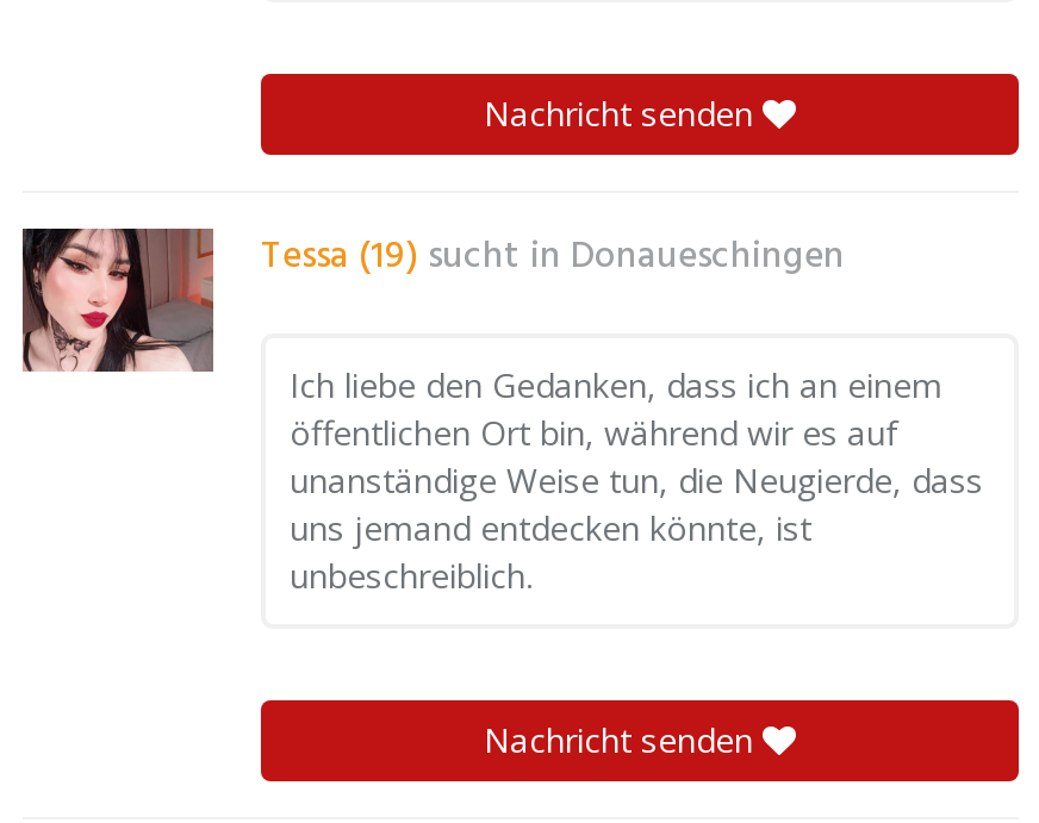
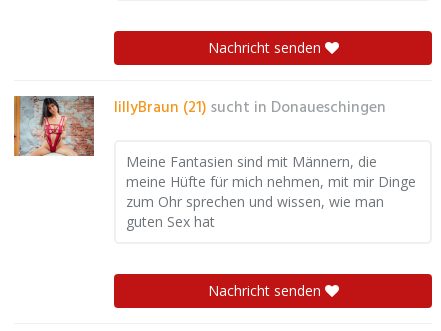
- [image]
- Tessa (19) sucht in Donaueschingen
+ [image]
+ lillyBraun (21) sucht in Donaueschingen

- Ich liebe den Gedanken, dass ich an einem
- öffentlichen Ort bin, während wir es auf
- unanständige Weise tun, die Neugierde, dass
- uns jemand entdecken könnte, ist
- unbeschreiblich.
+ Meine Fantasien sind mit Männern, die
+ meine Hüfte für mich nehmen, mit mir Dinge
+ zum Ohr sprechen und wissen, wie man
+ guten Sex hat
